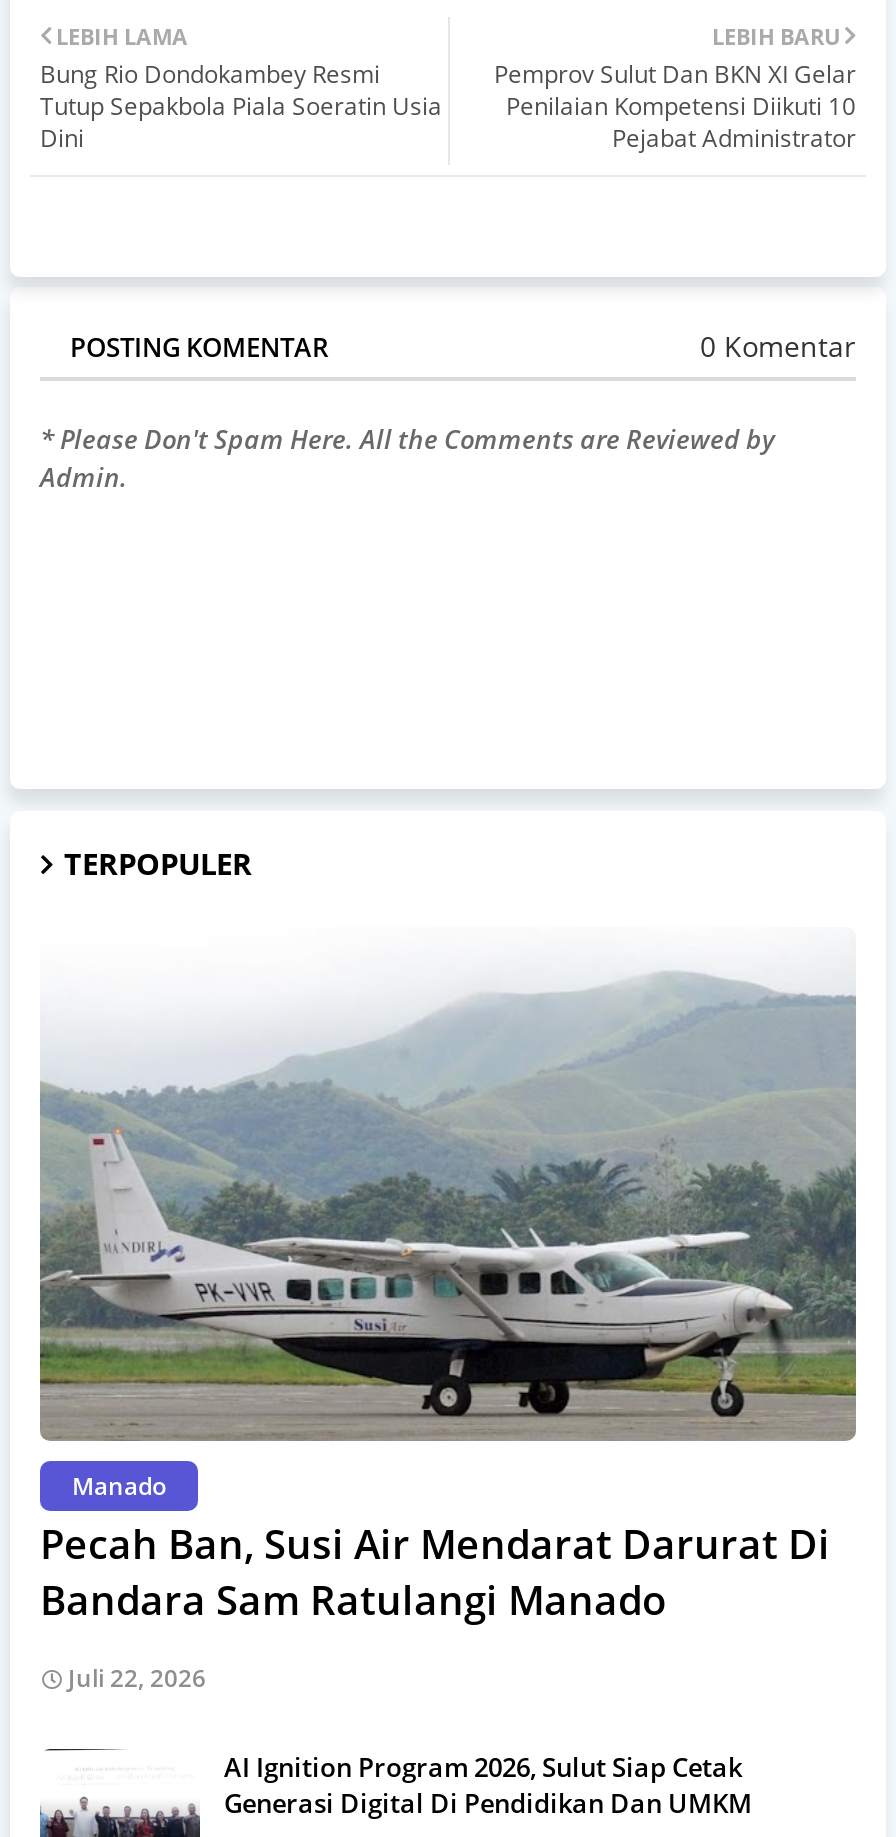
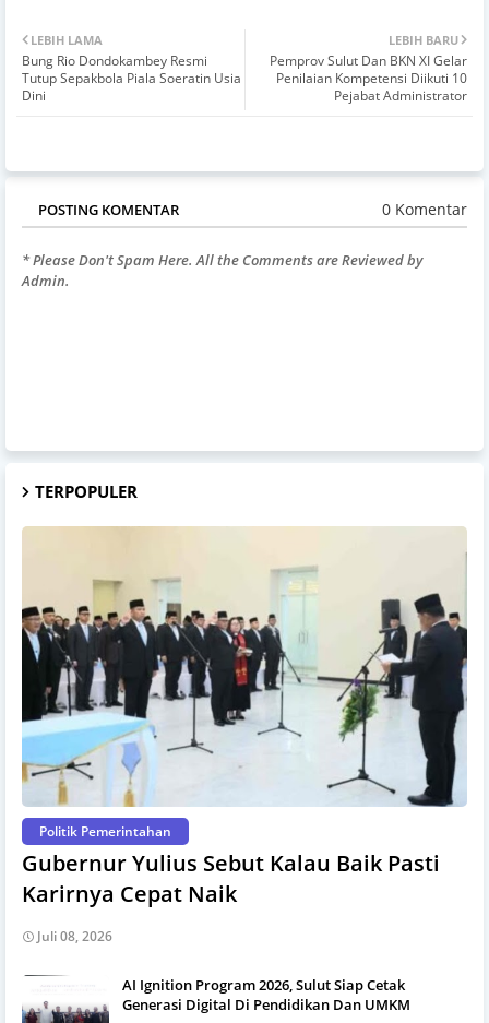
- [image]
- Manado
- Pecah Ban, Susi Air Mendarat Darurat Di
- Bandara Sam Ratulangi Manado
+ [image]
+ Politik Pemerintahan
+ Gubernur Yulius Sebut Kalau Baik Pasti
+ Karirnya Cepat Naik

- Juli 22, 2026
+ Juli 08, 2026
